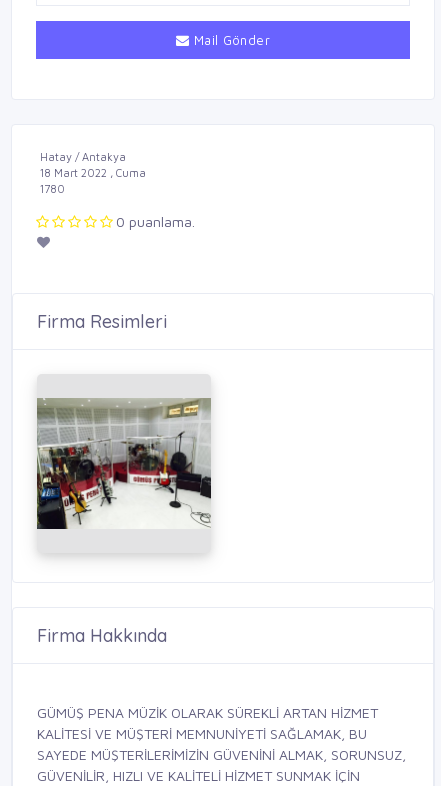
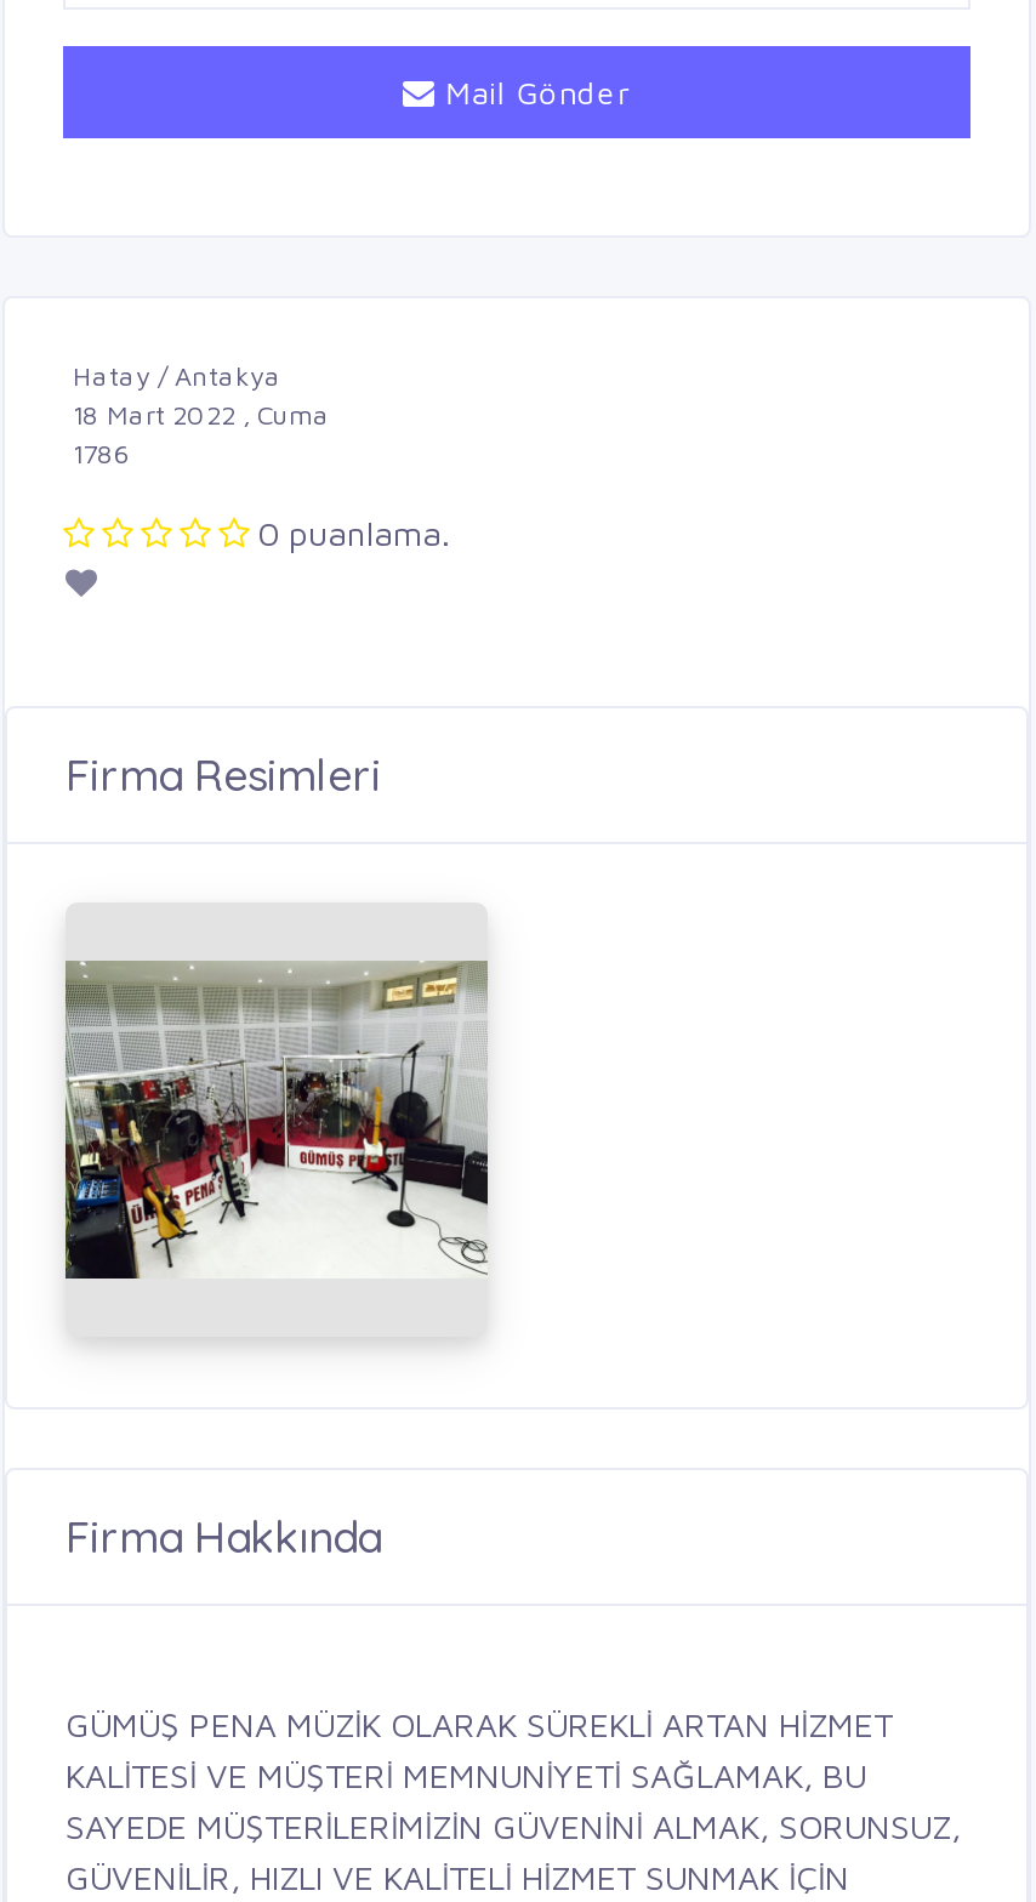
- 1780
+ 1786
